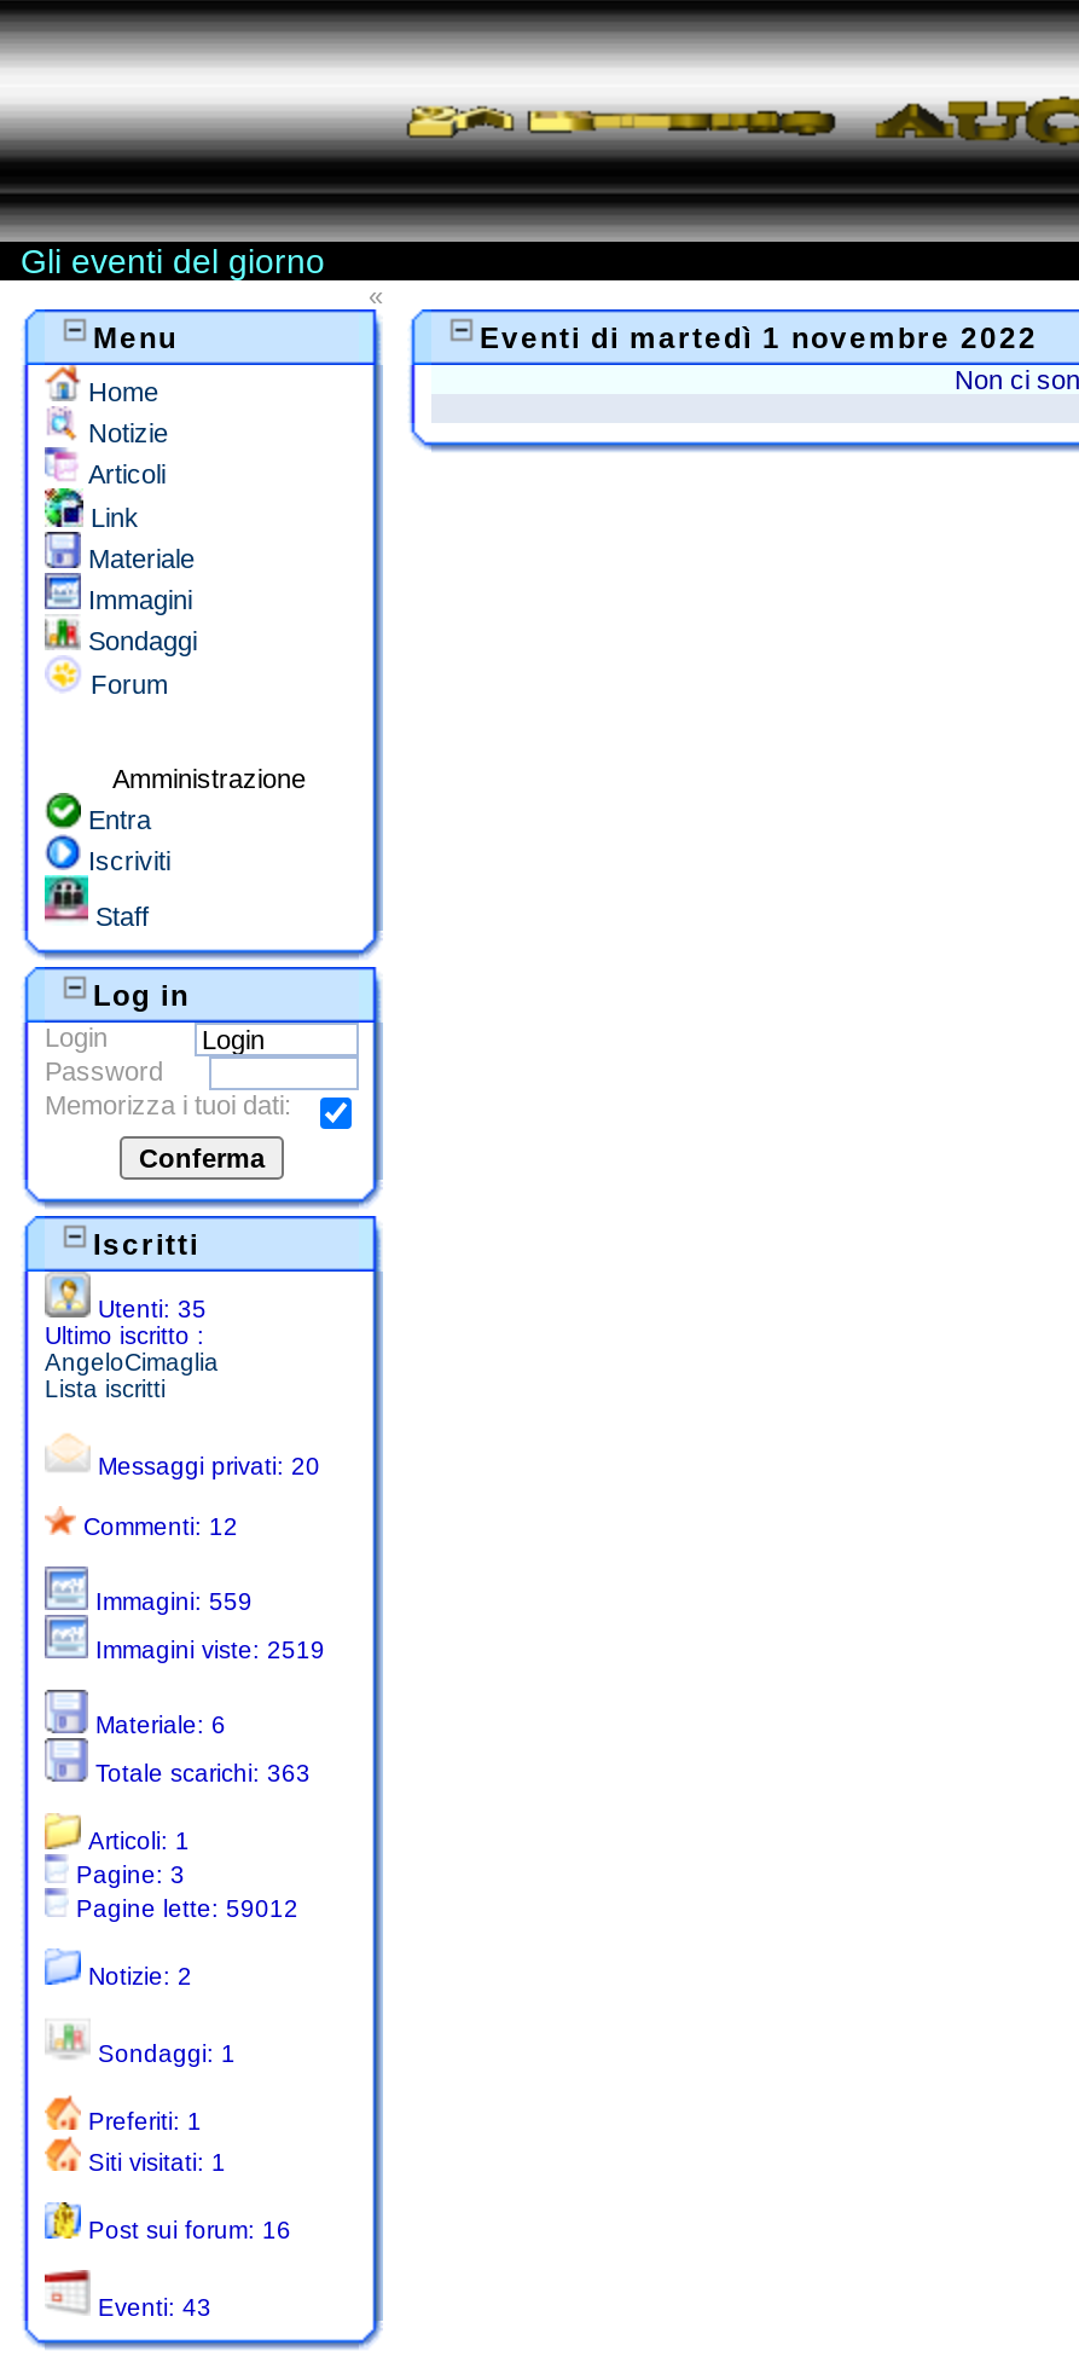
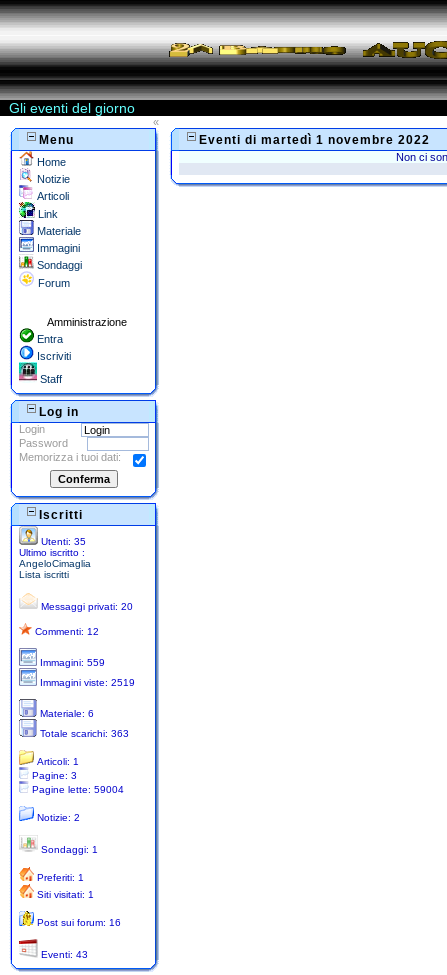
- Pagine lette: 59012
+ Pagine lette: 59004
